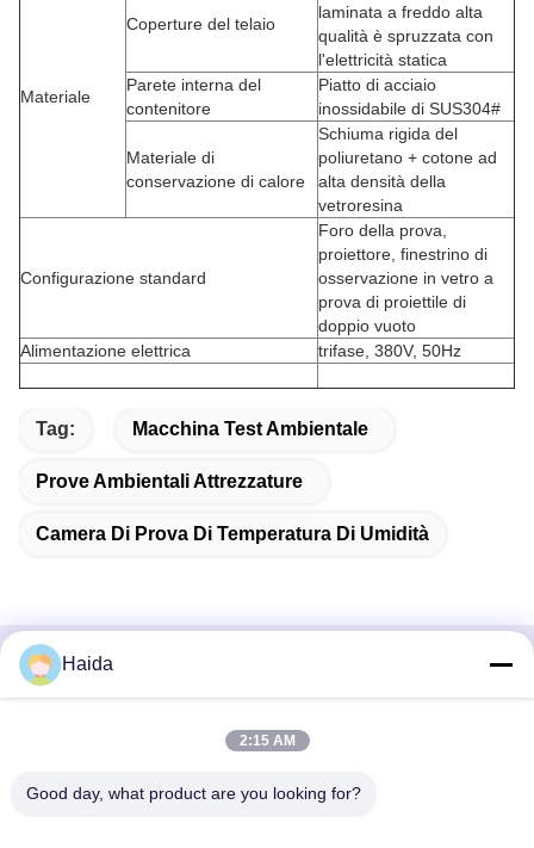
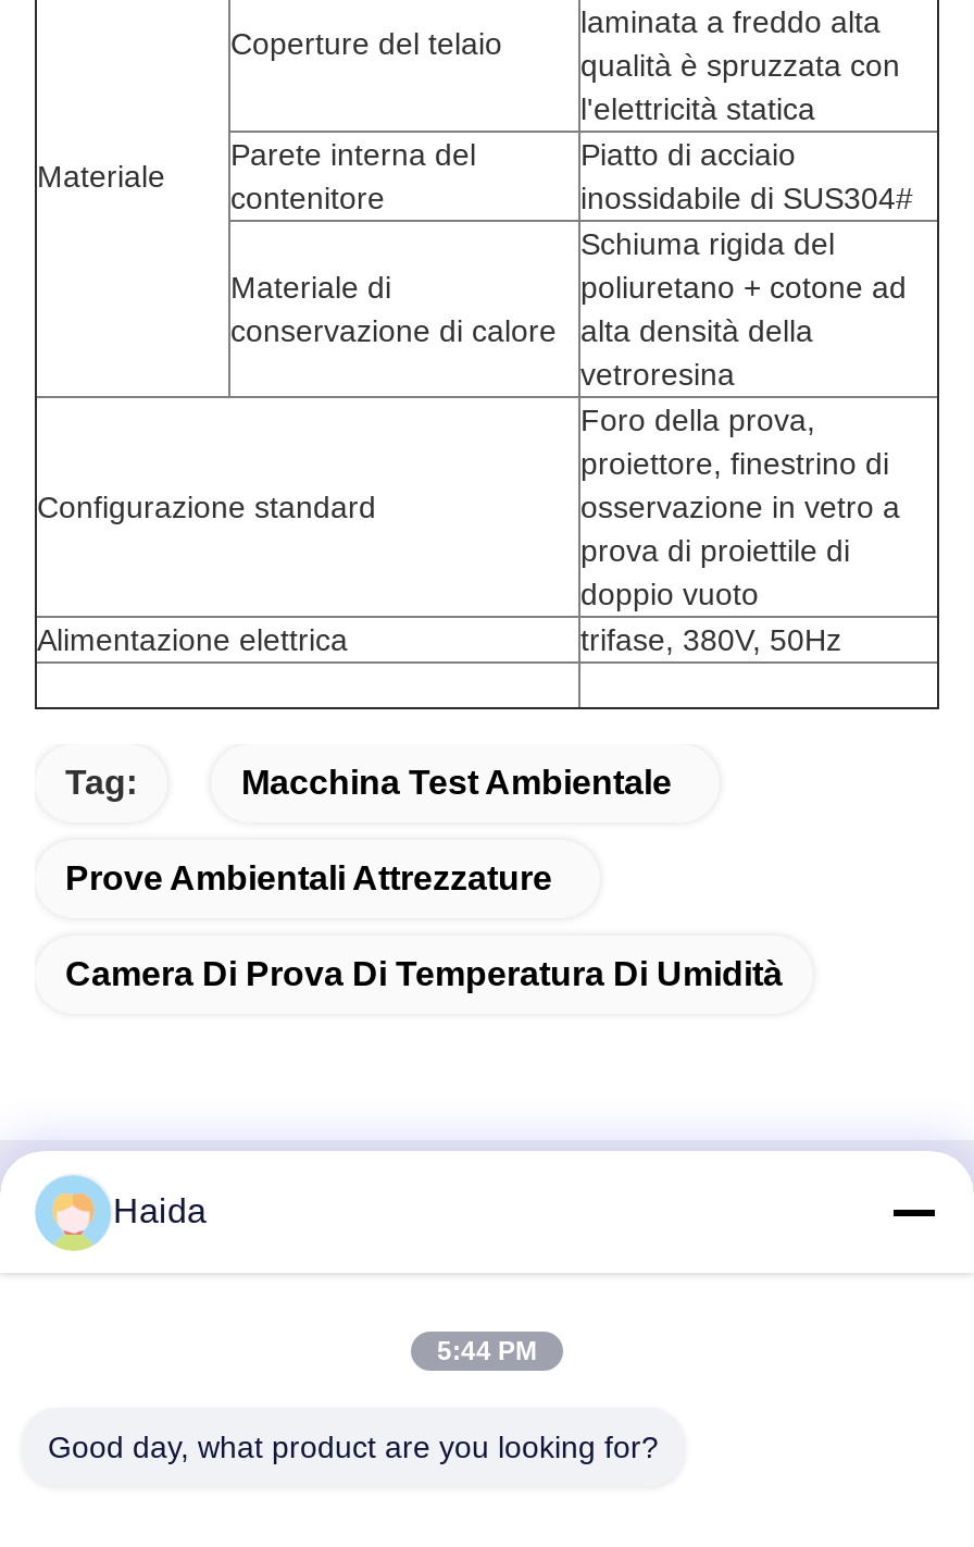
- 2:15 AM
+ 5:44 PM
